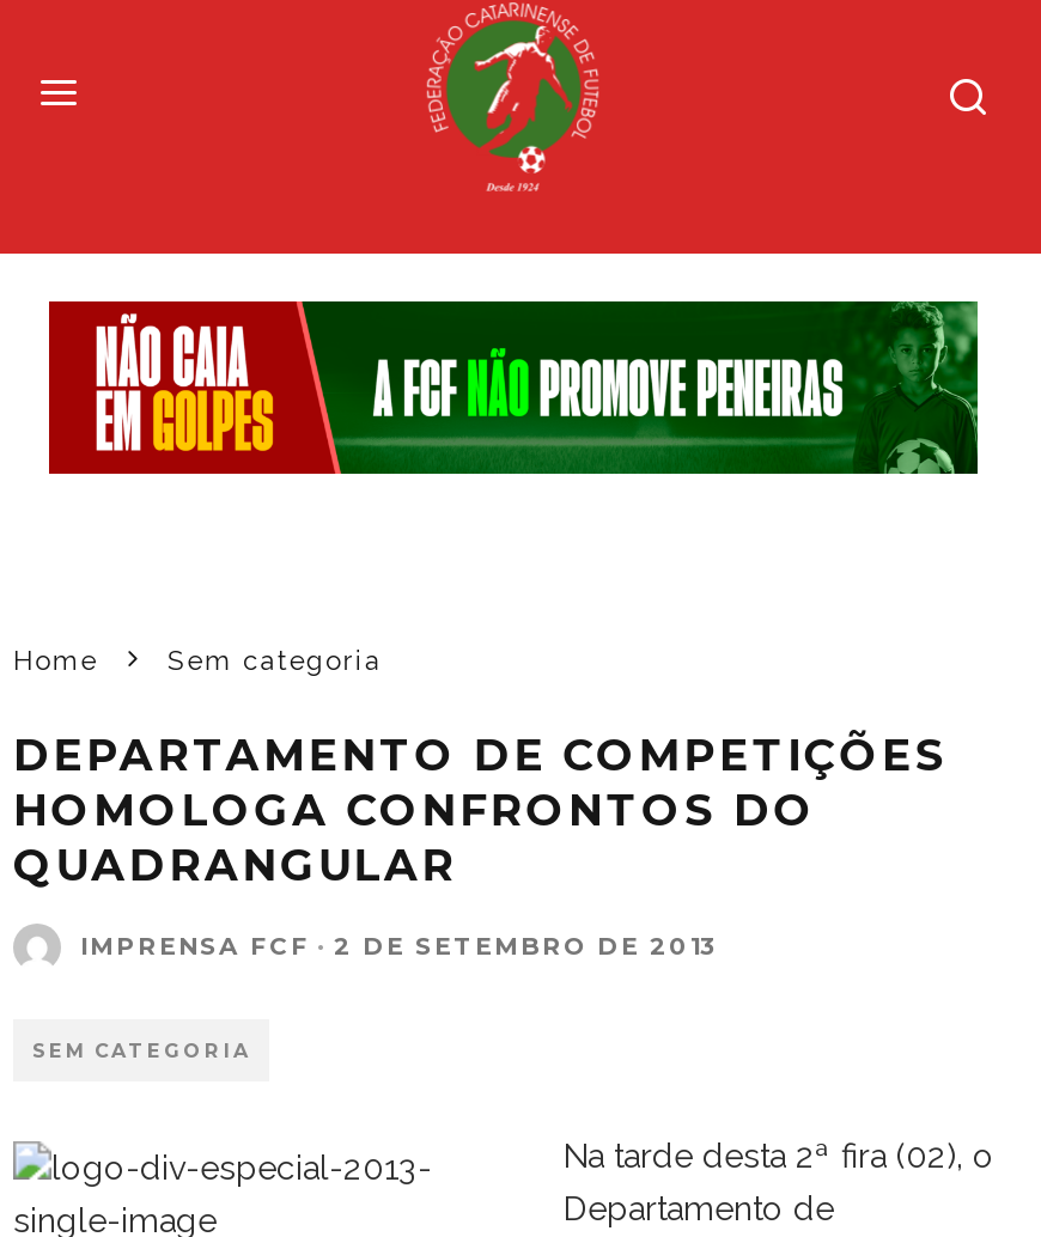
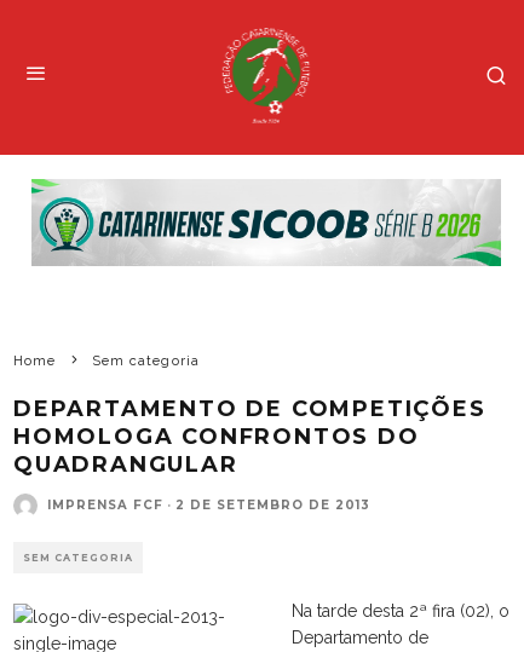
- [image]
+ [image]
